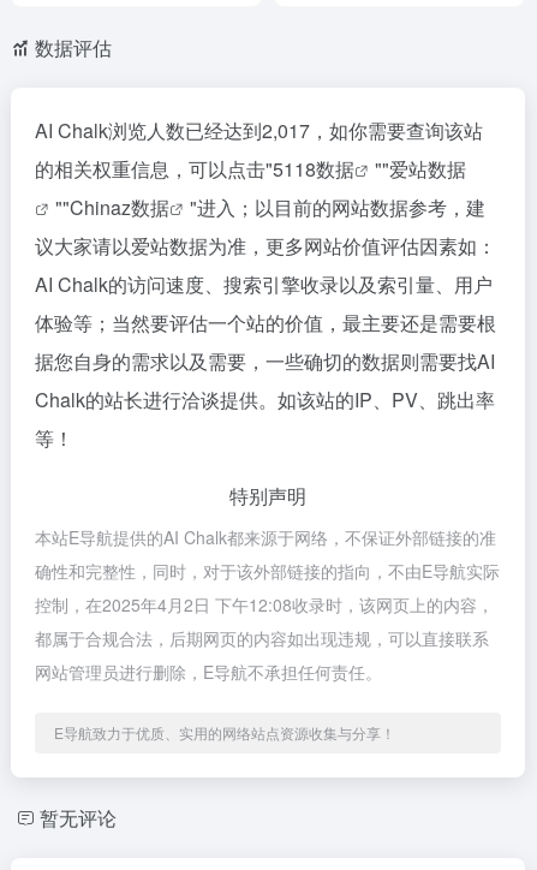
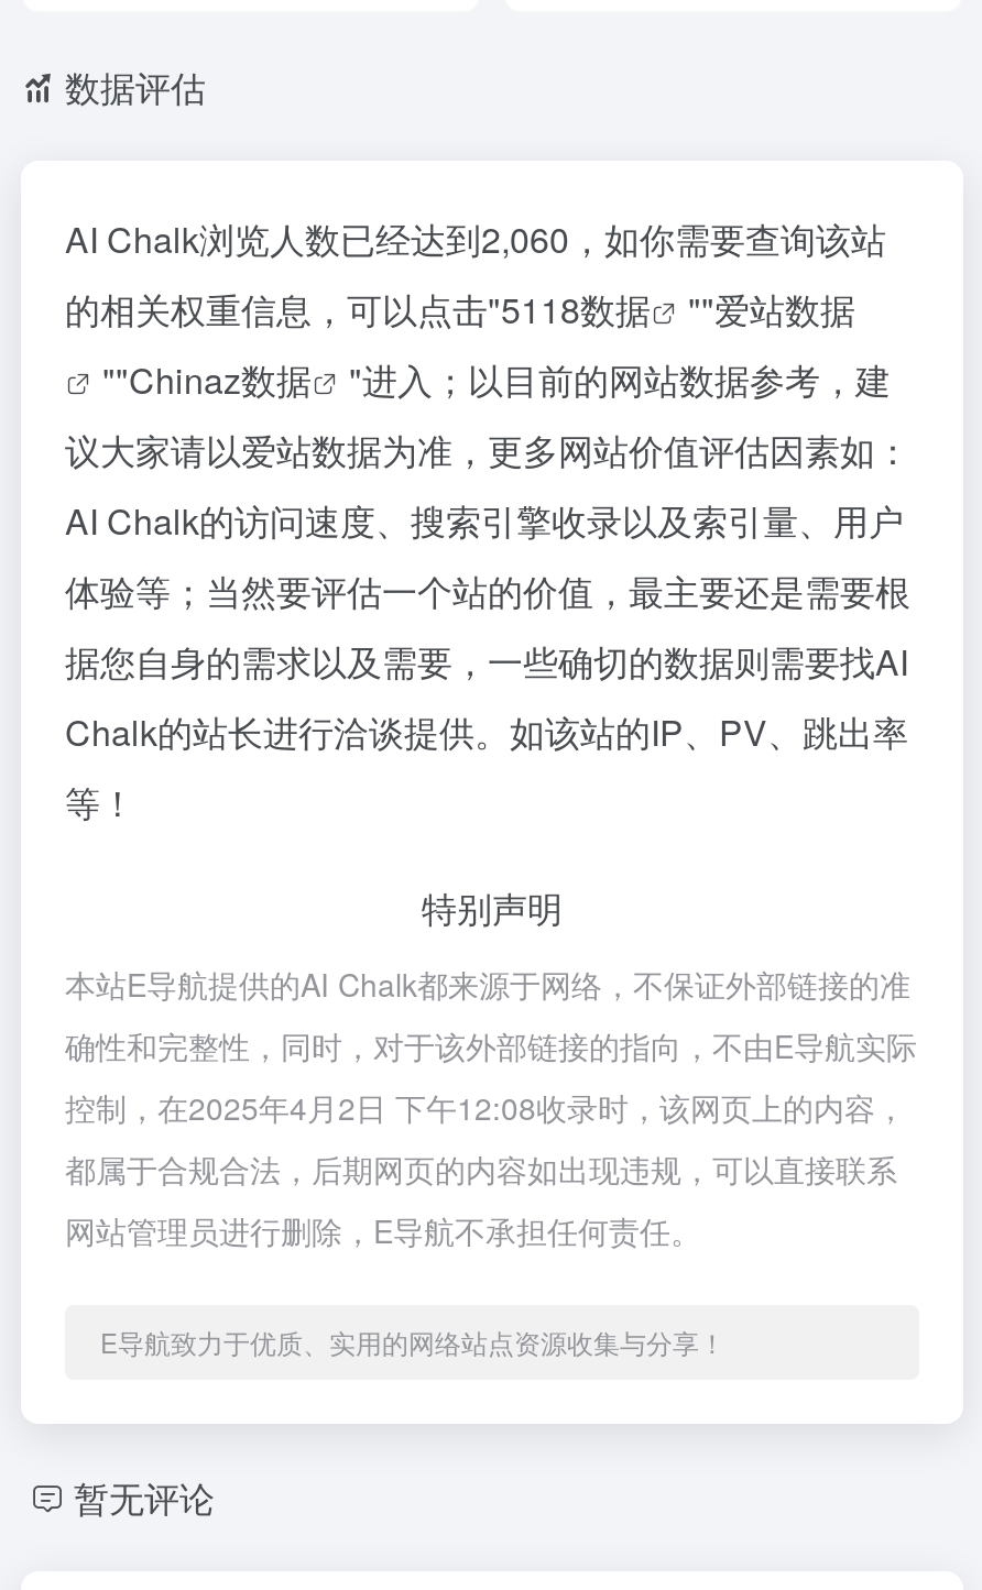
- AI Chalk浏览人数已经达到2,017，如你需要查询该站
+ AI Chalk浏览人数已经达到2,060，如你需要查询该站
